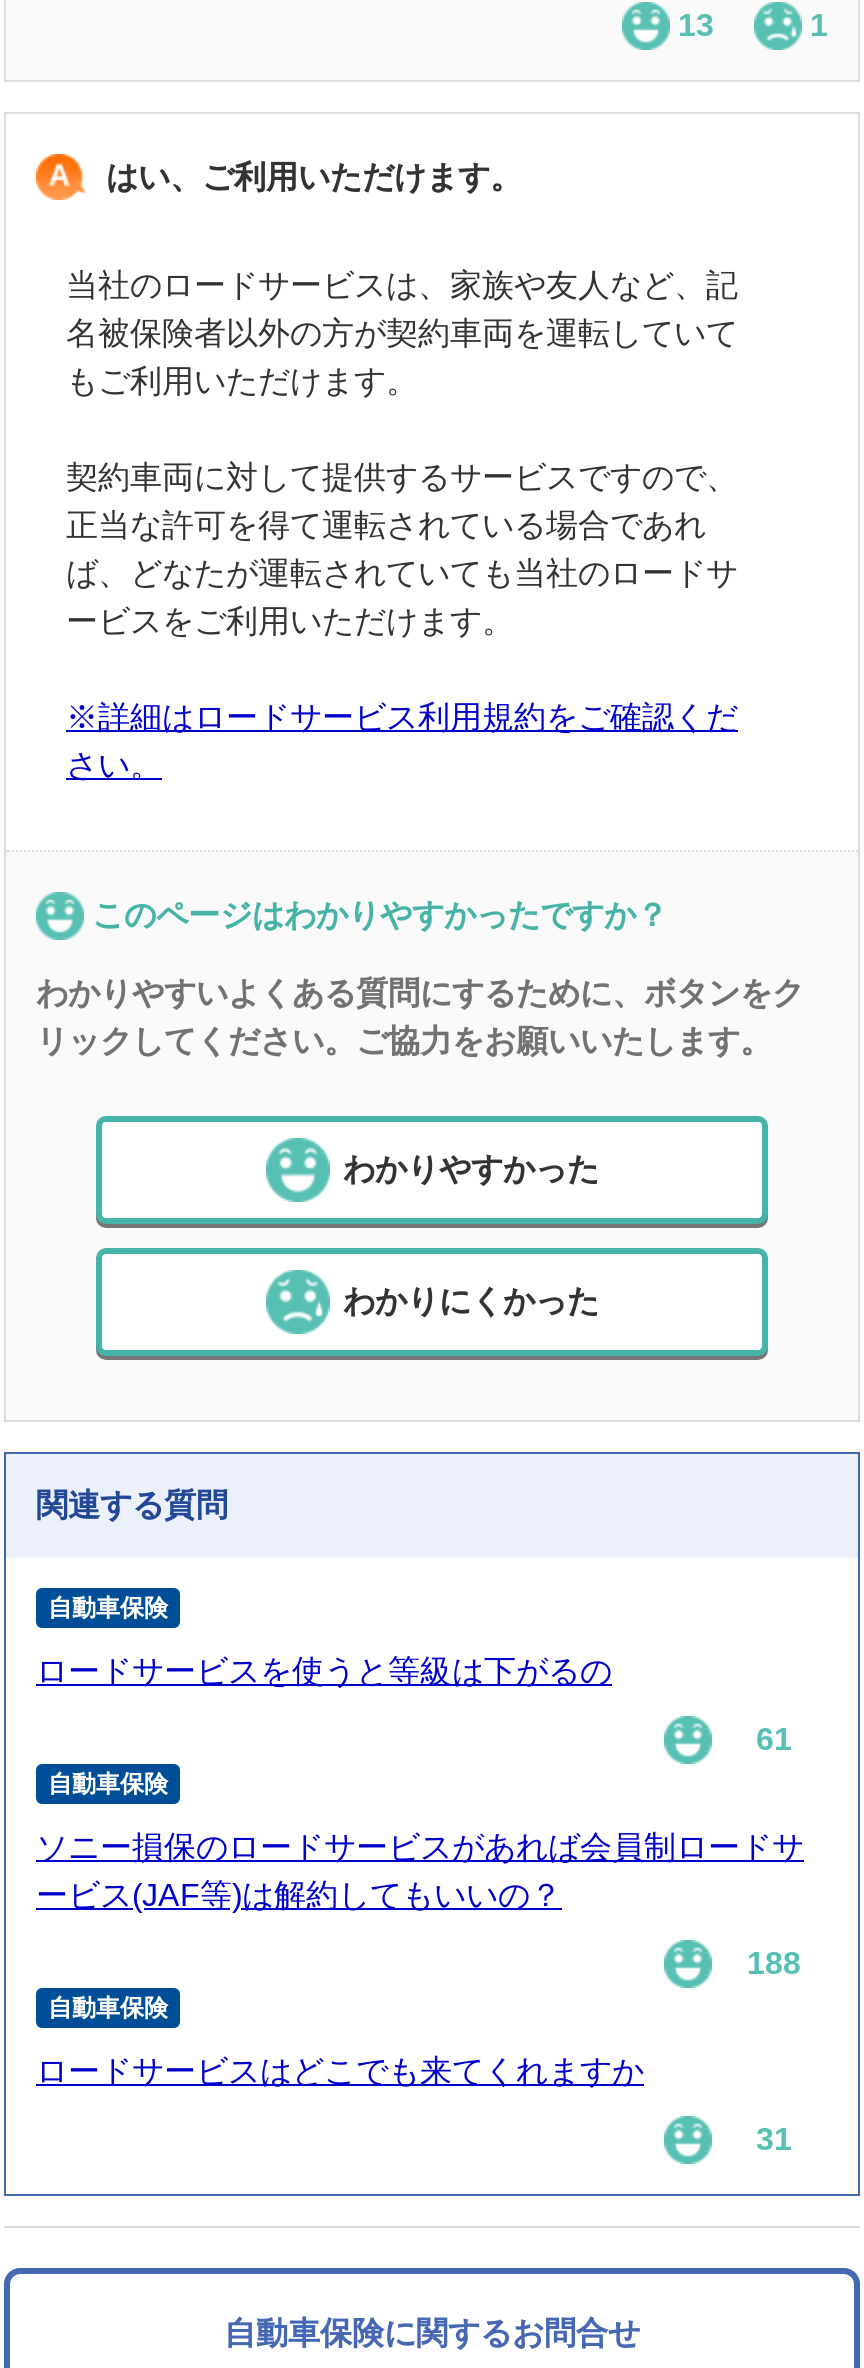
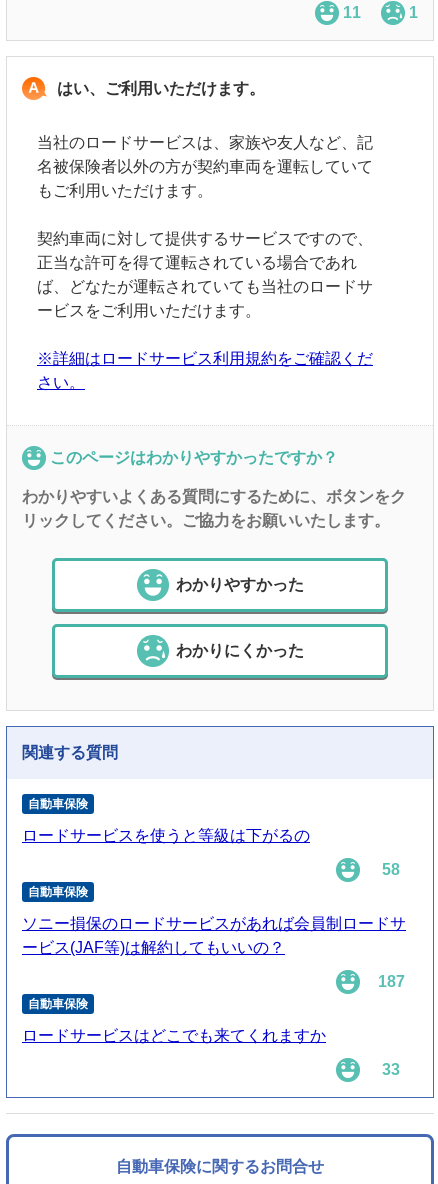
- 13
+ 11

- 61
+ 58

- 188
+ 187

- 31
+ 33
